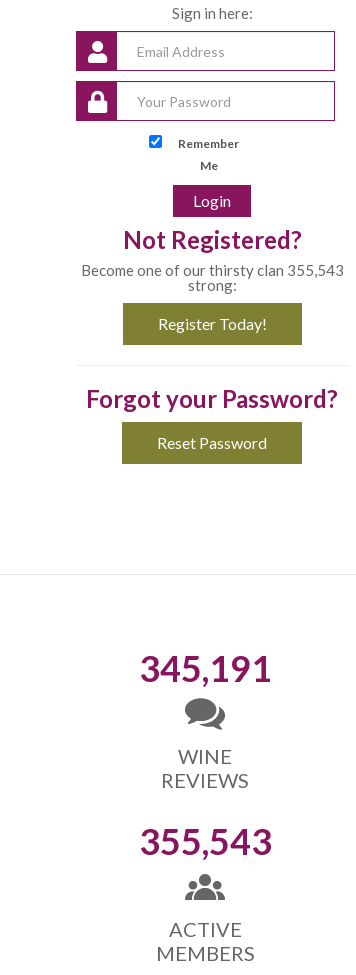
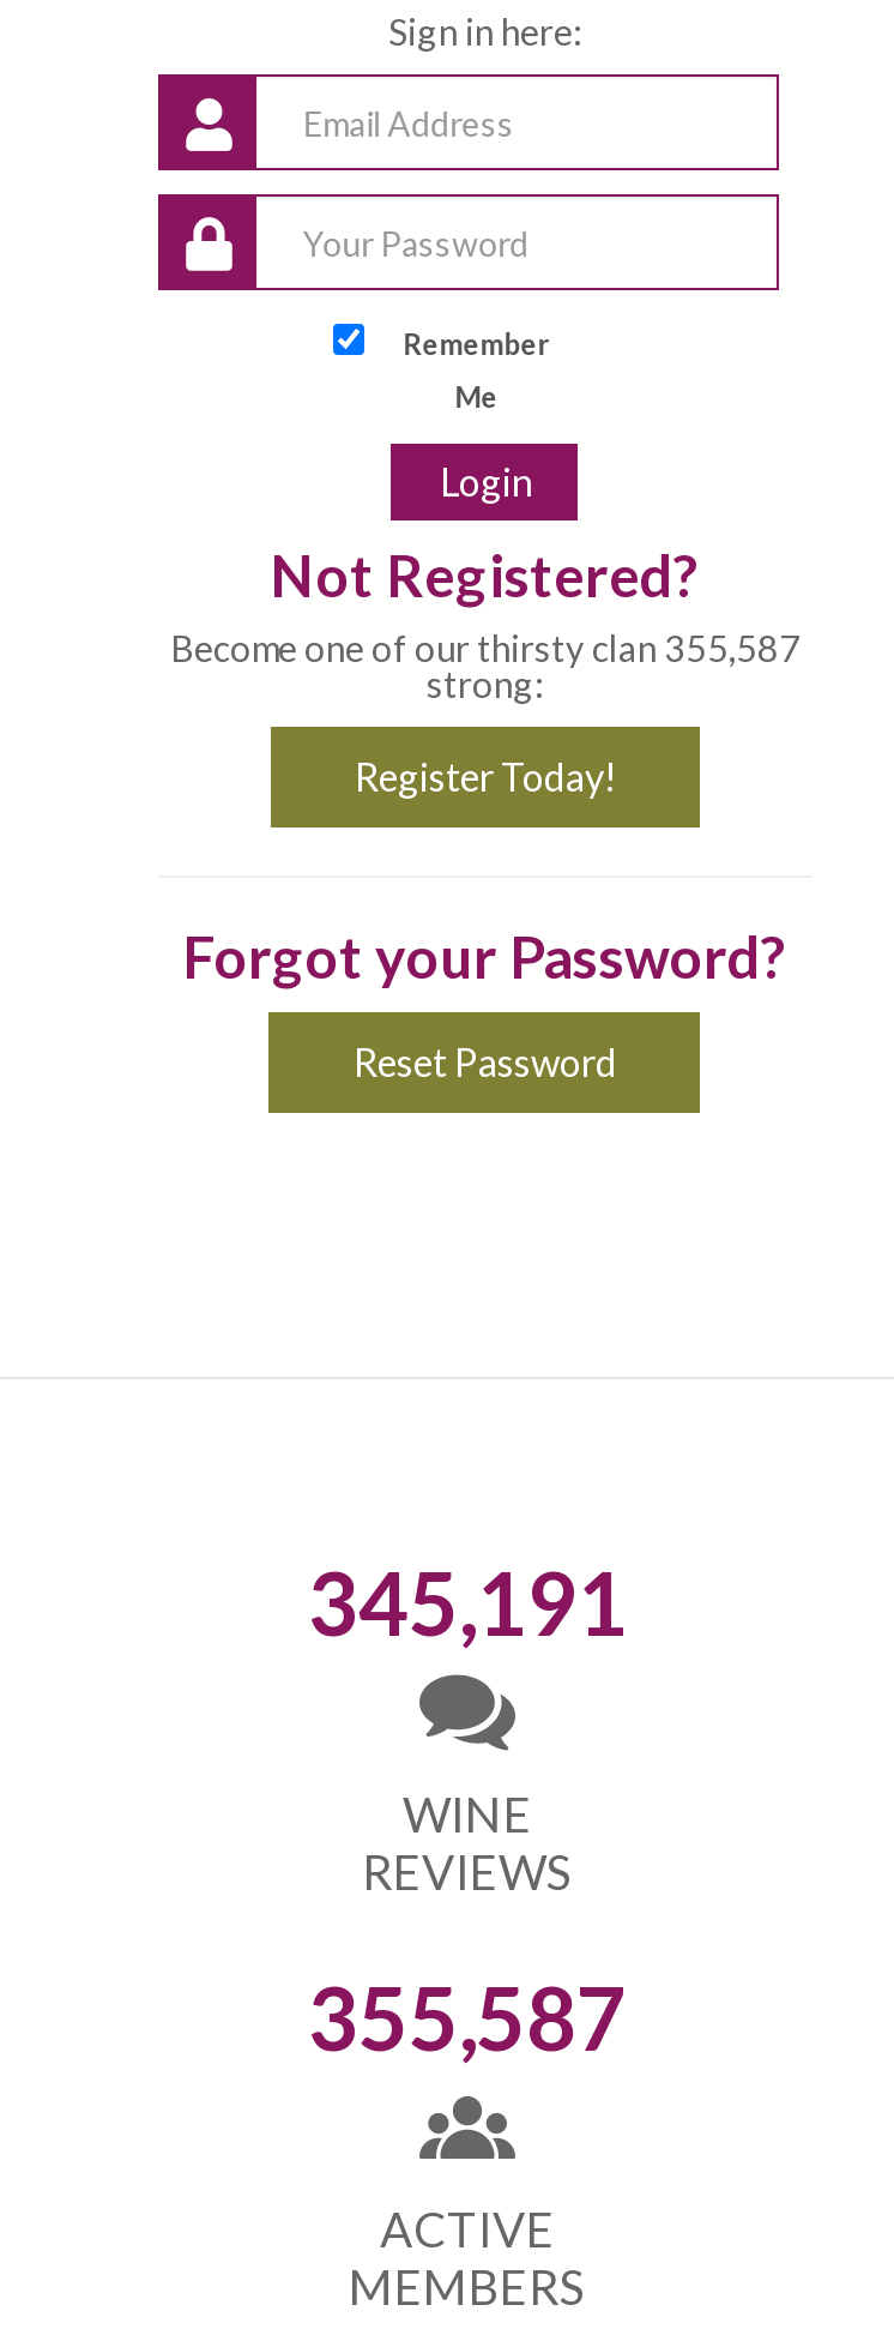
- Become one of our thirsty clan 355,543
+ Become one of our thirsty clan 355,587

- 355,543
+ 355,587
